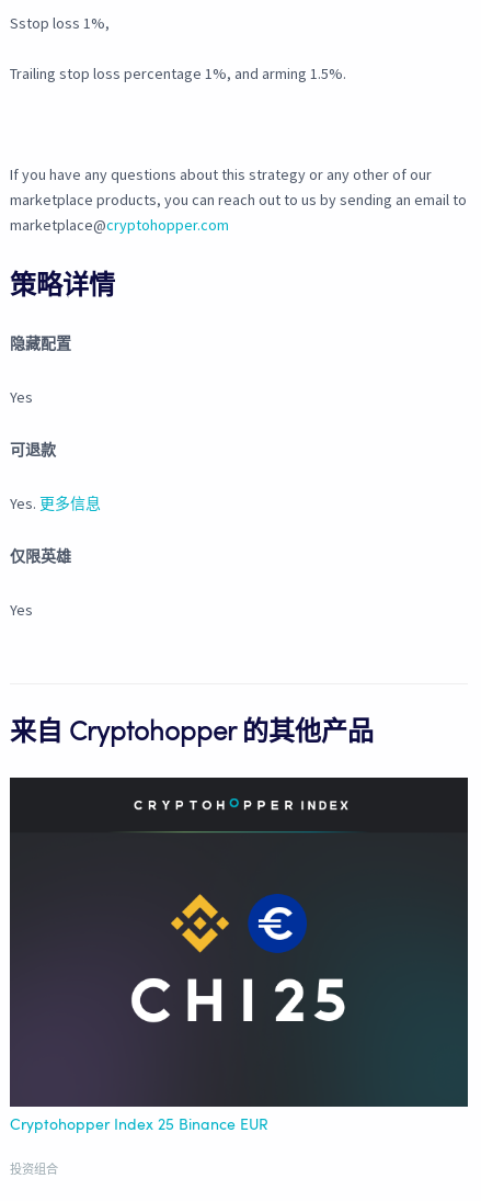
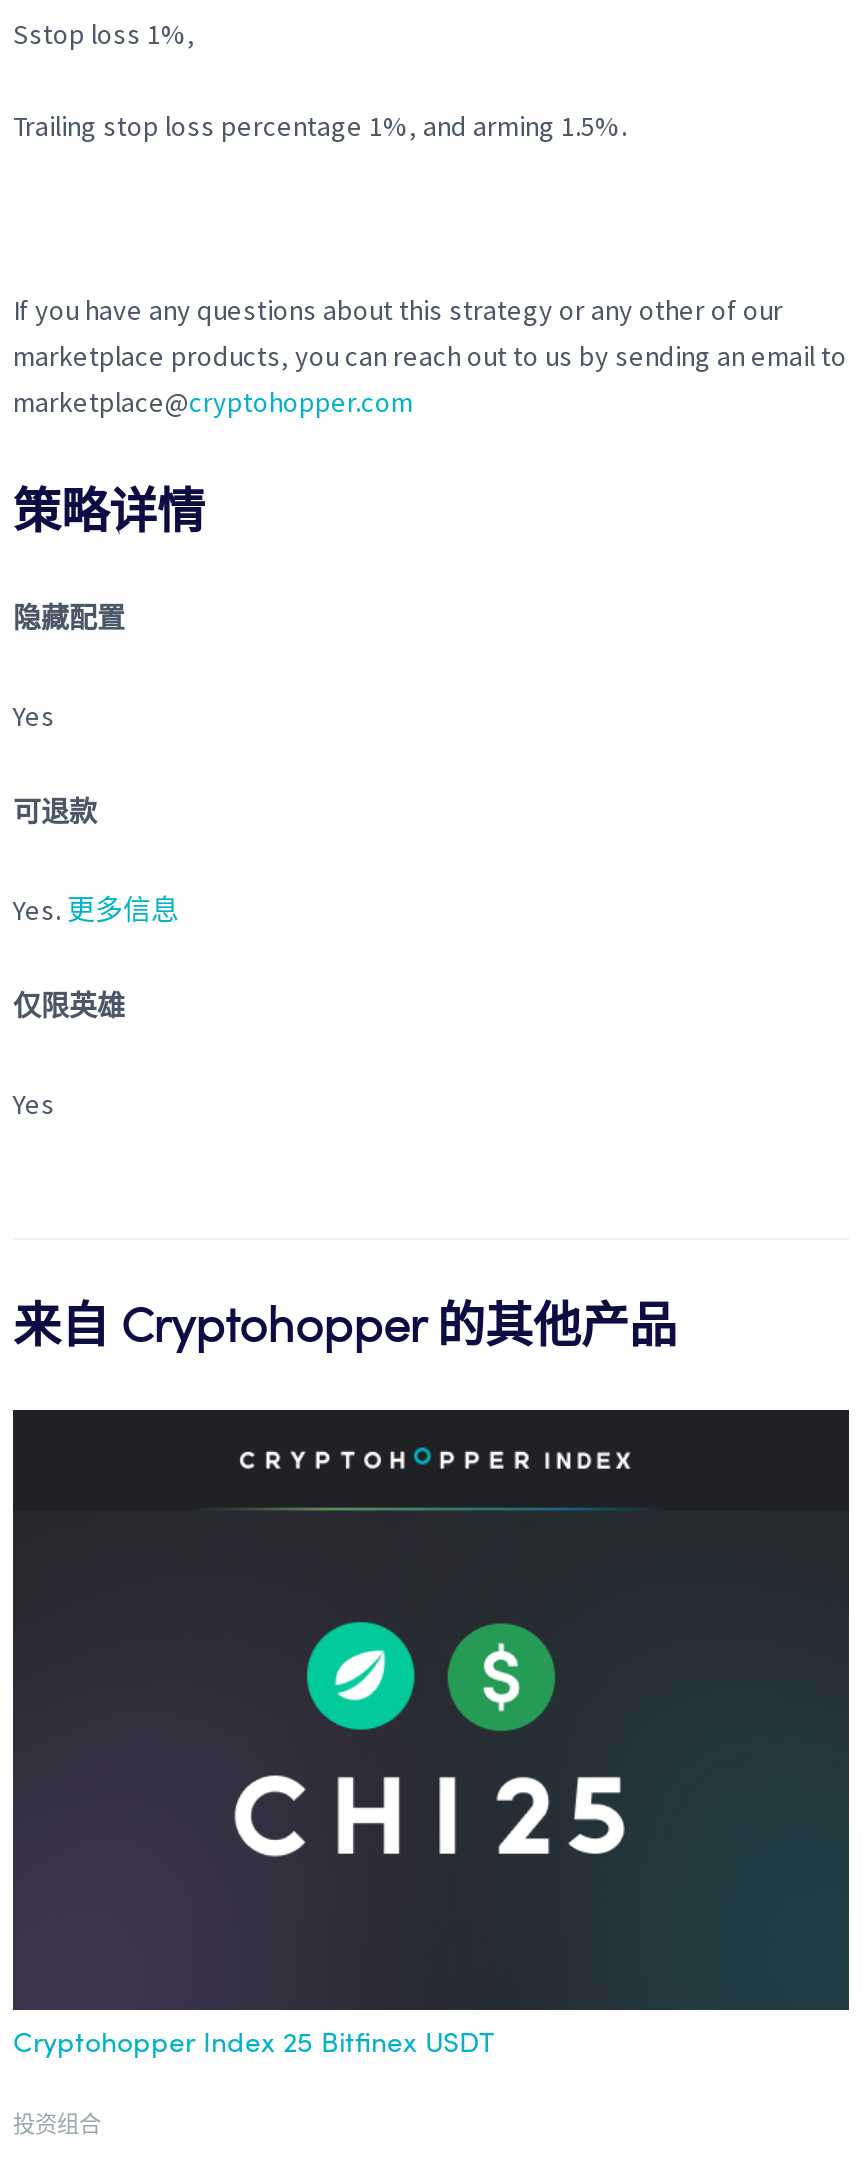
- [image]
+ [image]

- [image]
+ [image]

- Cryptohopper Index 25 Binance EUR
+ Cryptohopper Index 25 Bitfinex USDT
